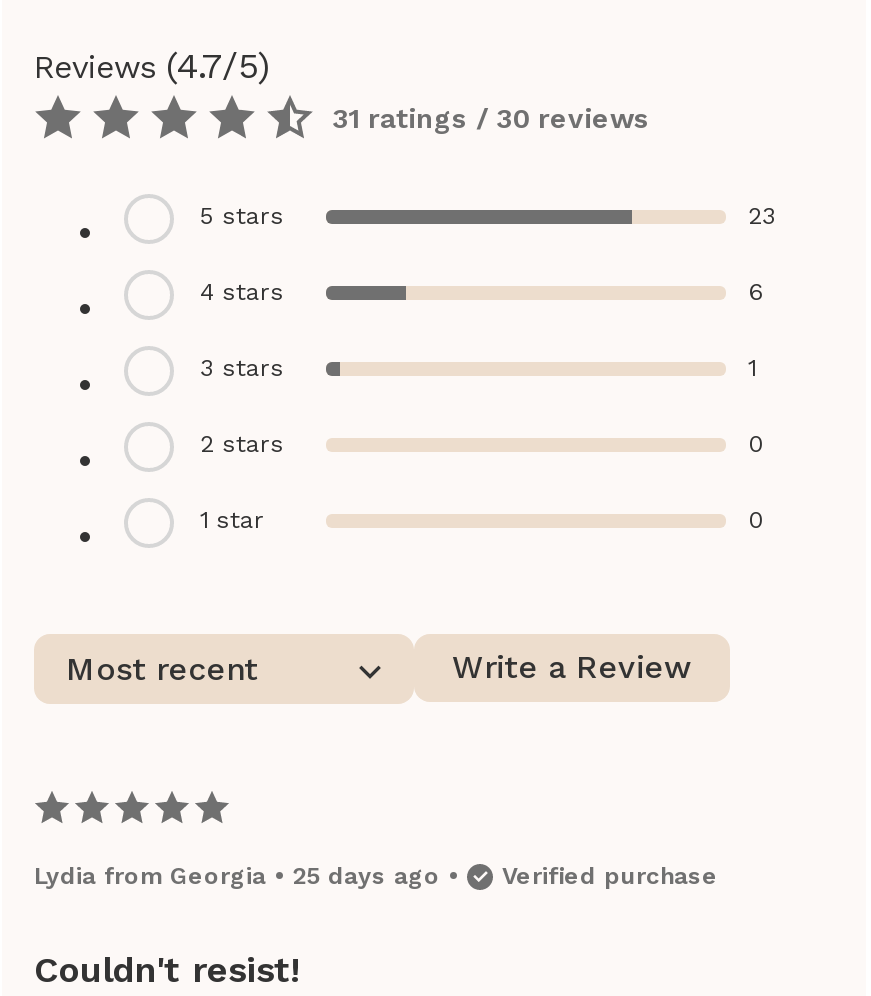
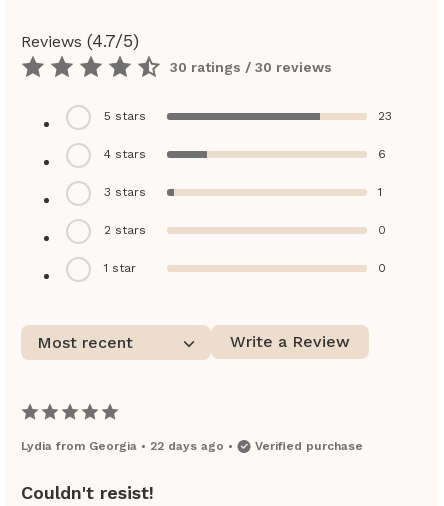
- 31 ratings / 30 reviews
+ 30 ratings / 30 reviews

- Lydia from Georgia • 25 days ago •
+ Lydia from Georgia • 22 days ago •
